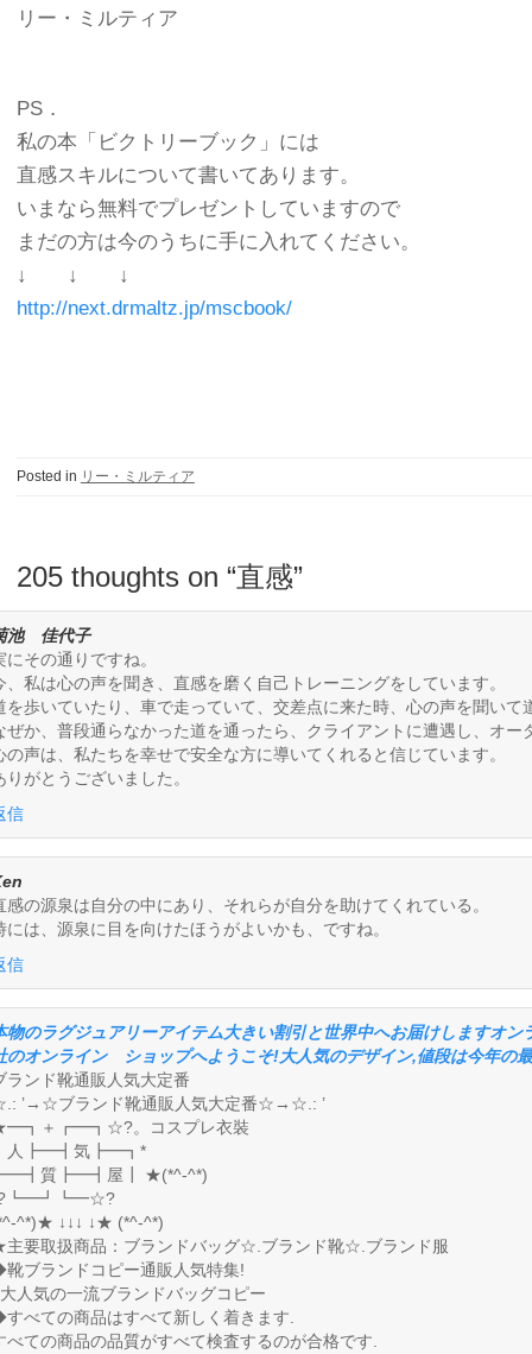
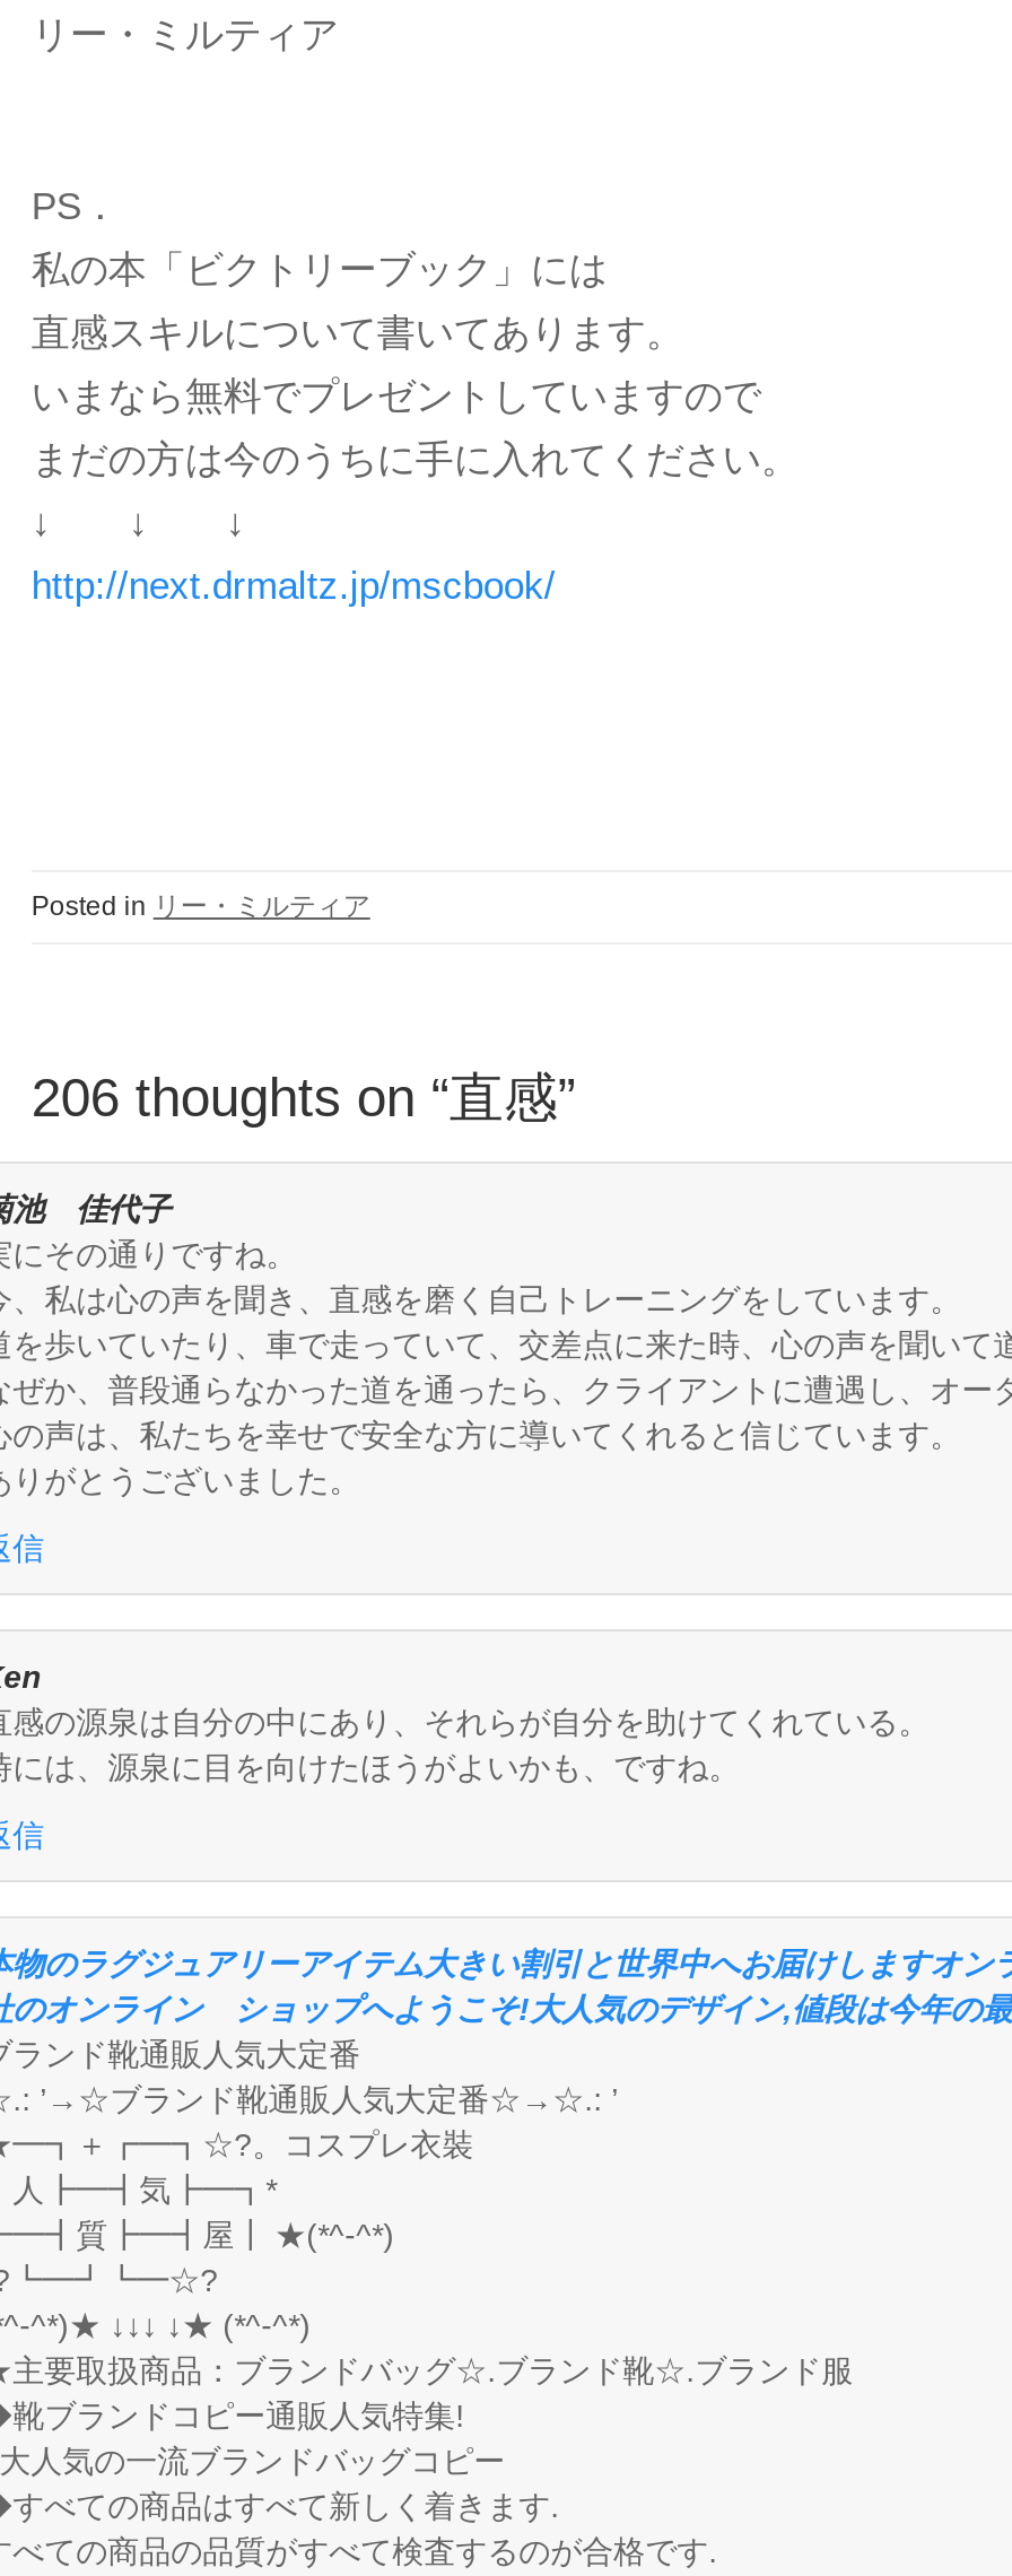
- 205 thoughts on “直感”
+ 206 thoughts on “直感”
